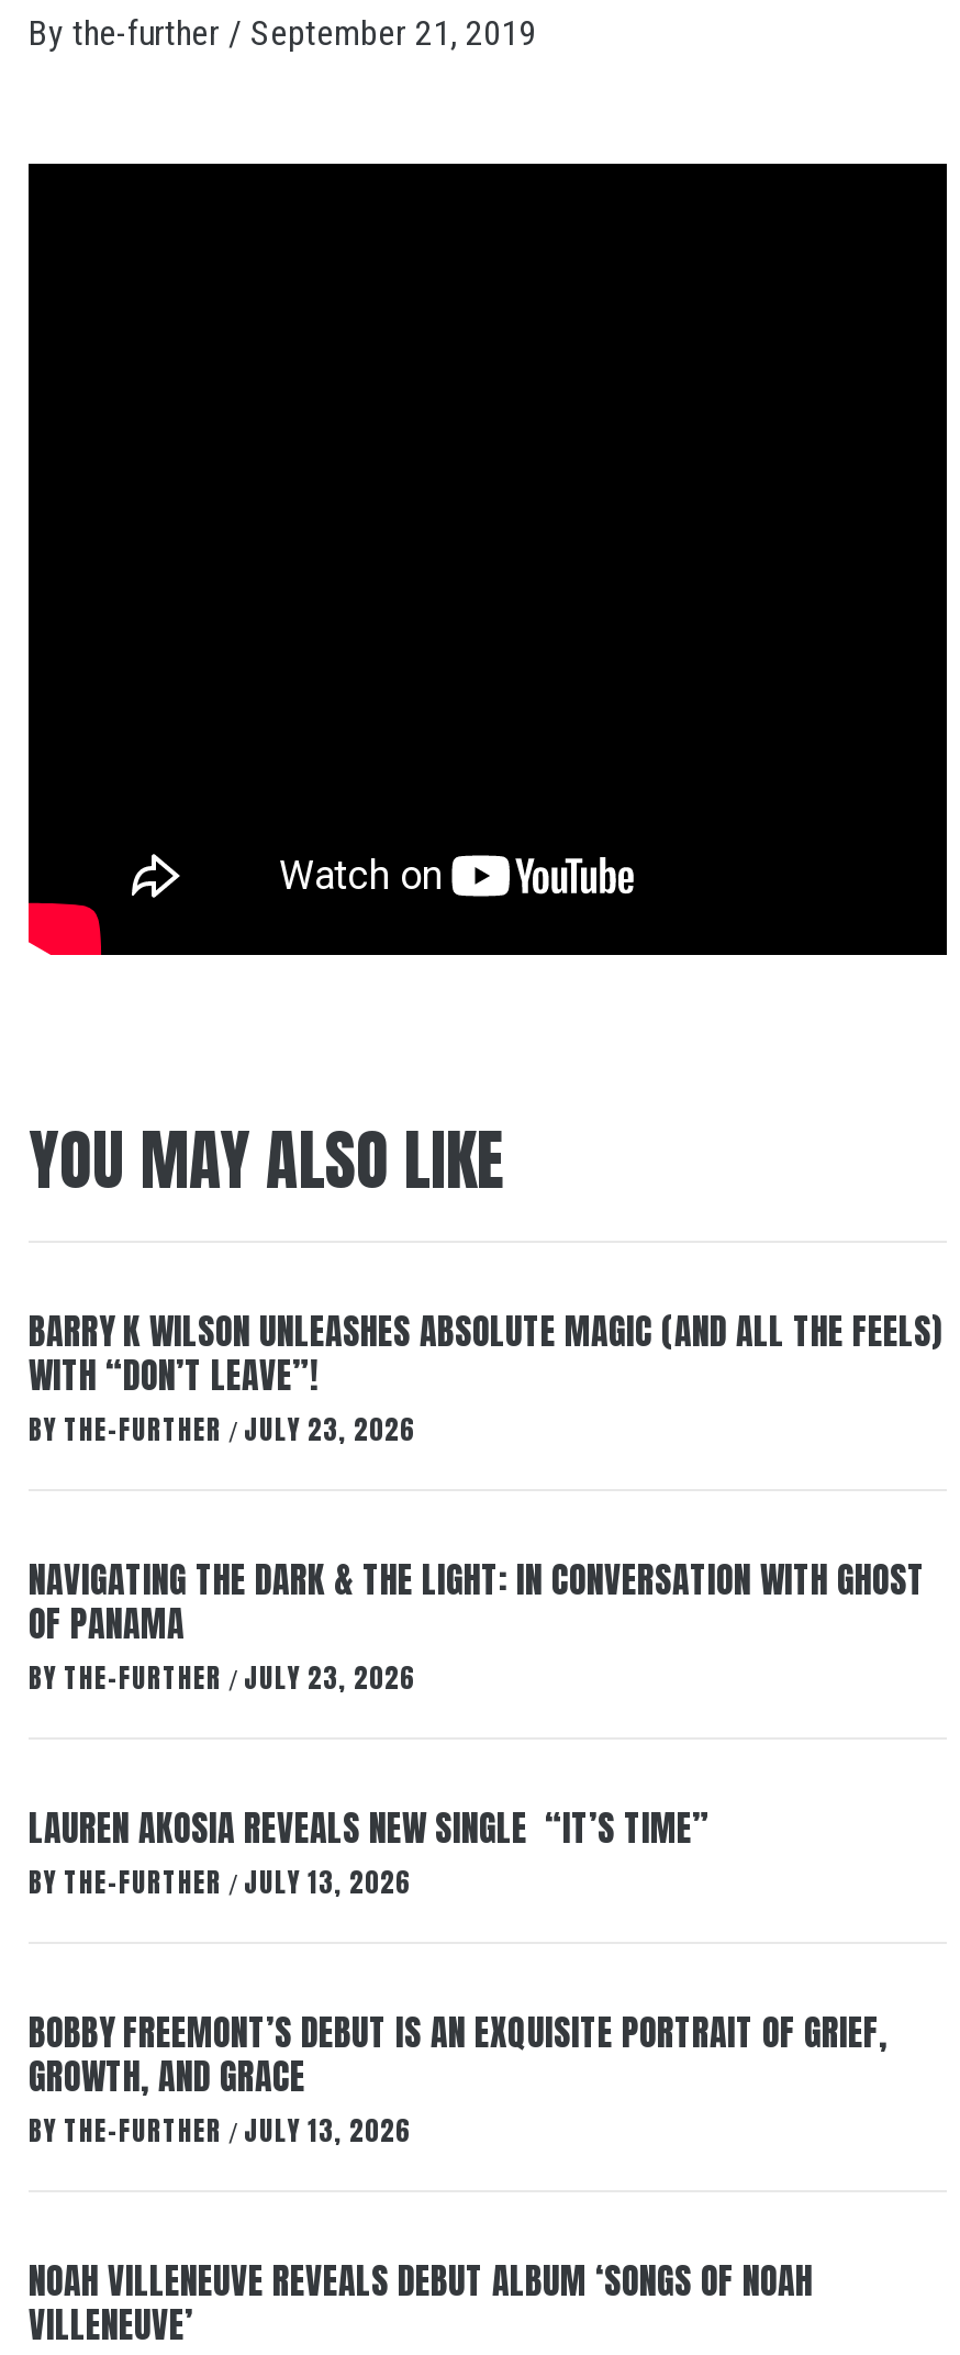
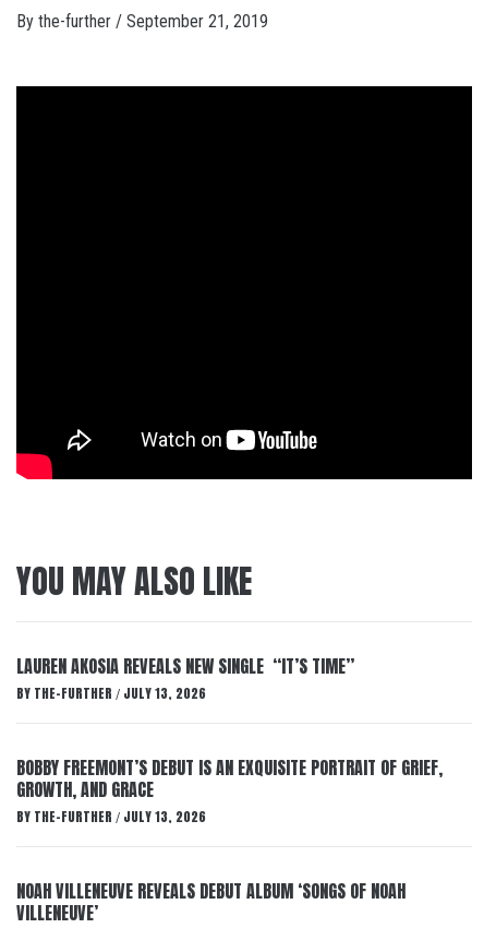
- BARRY K WILSON UNLEASHES ABSOLUTE MAGIC (AND ALL THE FEELS)
- WITH “DON’T LEAVE”!
- BY THE-FURTHER / JULY 23, 2026
- NAVIGATING THE DARK & THE LIGHT: IN CONVERSATION WITH GHOST
- OF PANAMA
- BY THE-FURTHER / JULY 23, 2026
